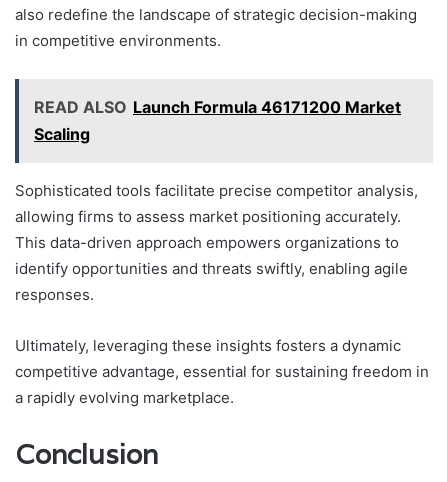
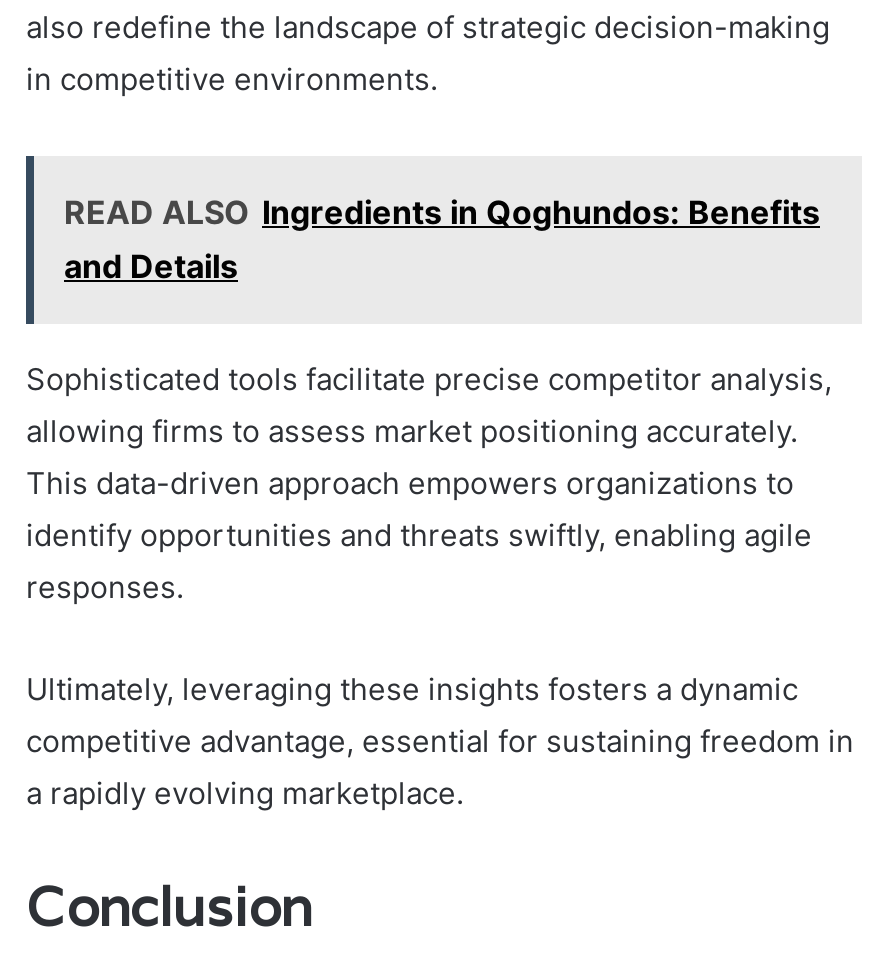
- READ ALSO Launch Formula 46171200 Market
- Scaling
+ READ ALSO Ingredients in Qoghundos: Benefits
+ and Details
